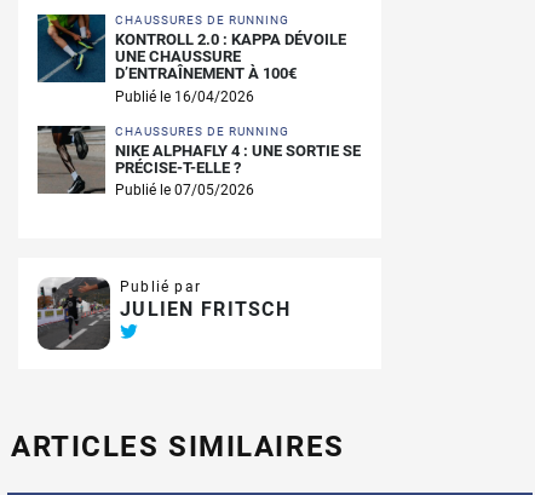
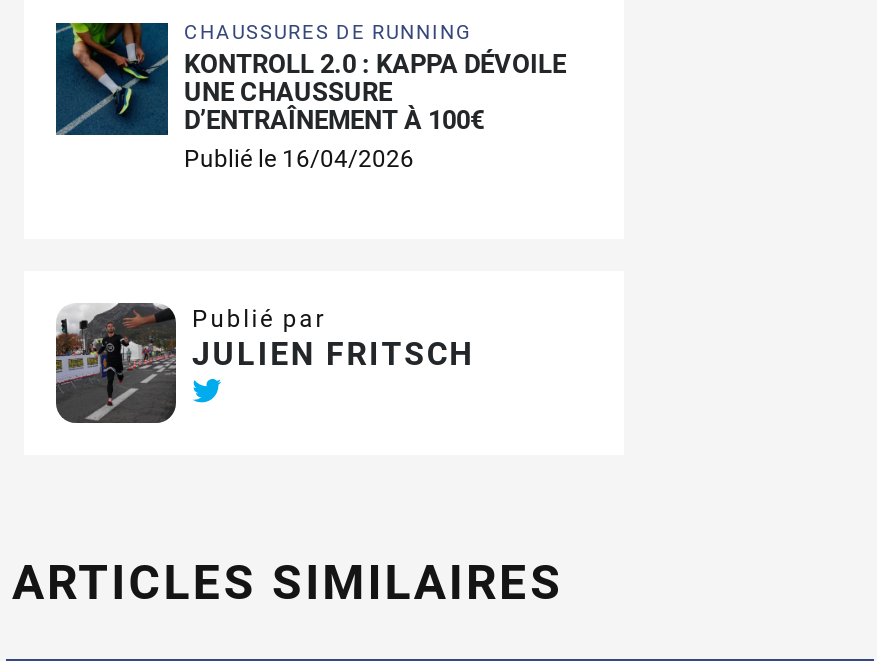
- [image]
- CHAUSSURES DE RUNNING
- NIKE ALPHAFLY 4 : UNE SORTIE SE
- PRÉCISE-T-ELLE ?
- Publié le 07/05/2026
